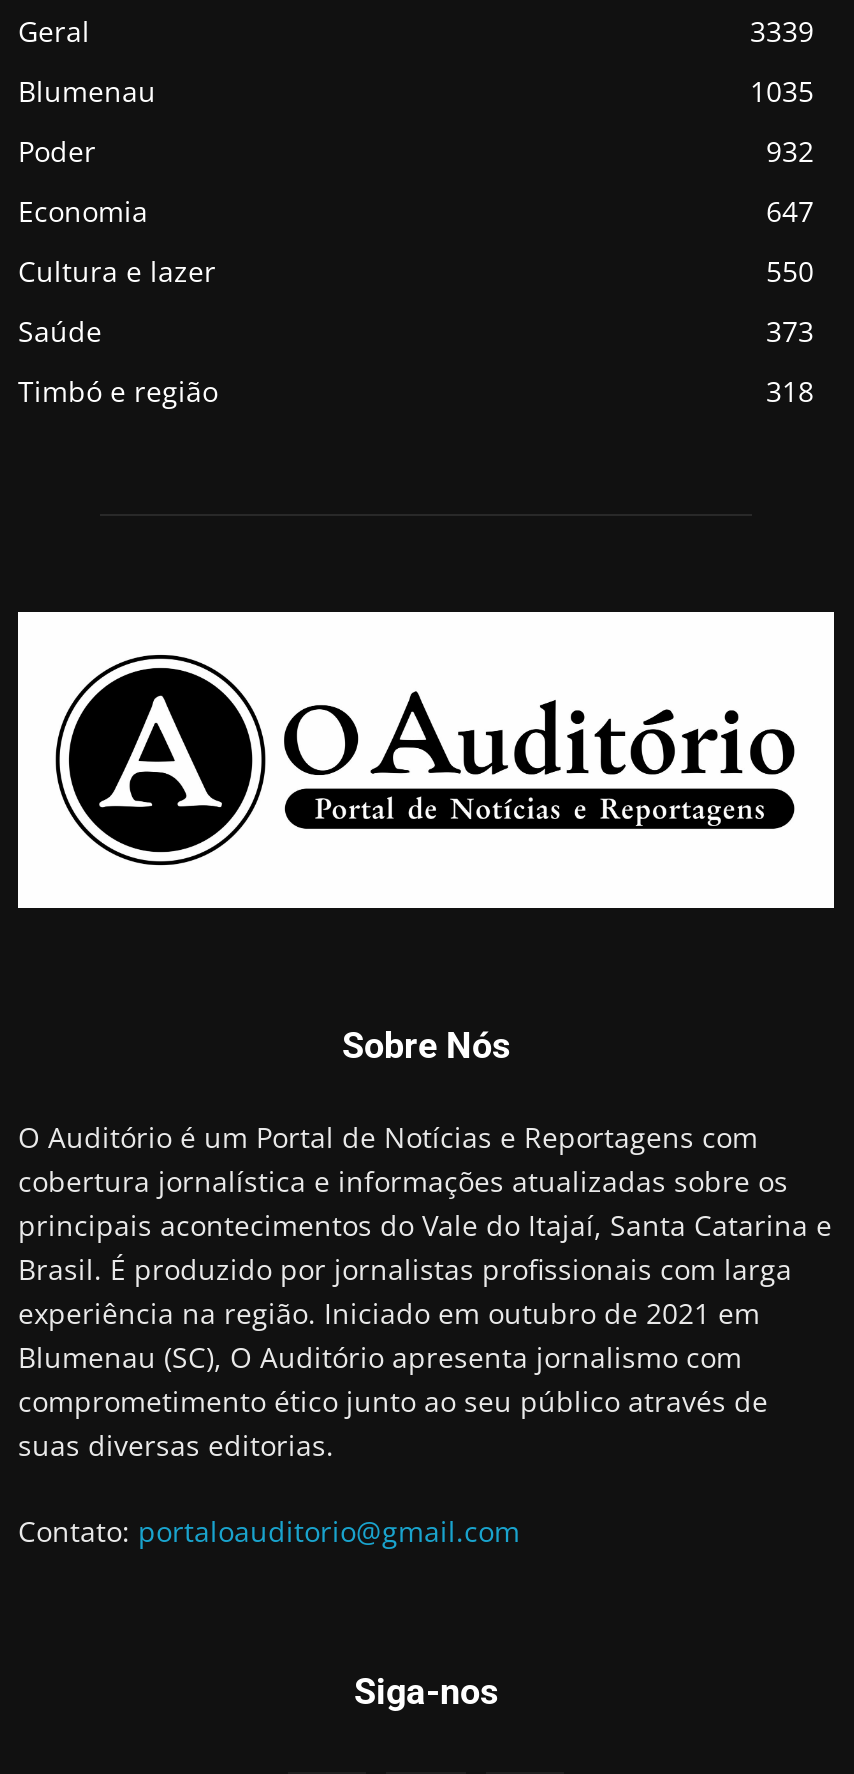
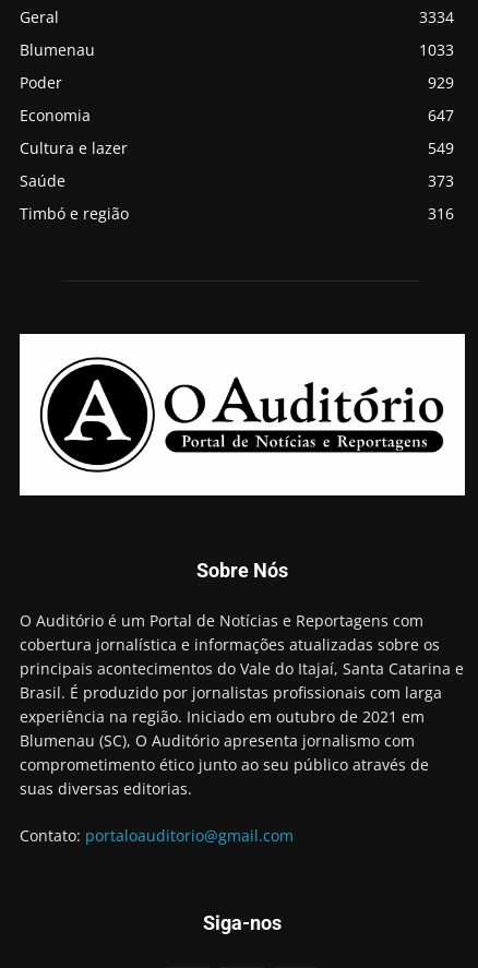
- 3339
+ 3334

- 1035
+ 1033

- 932
+ 929

- 550
+ 549

- 318
+ 316
